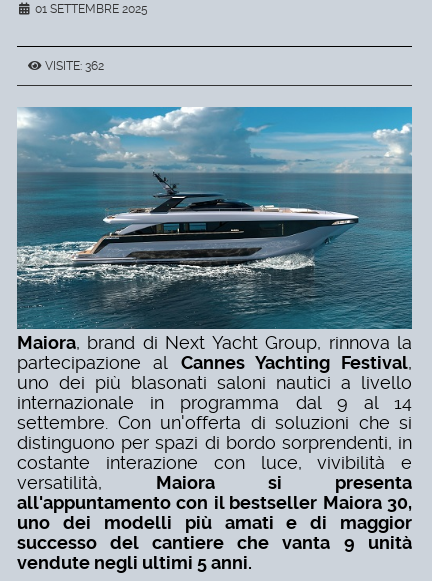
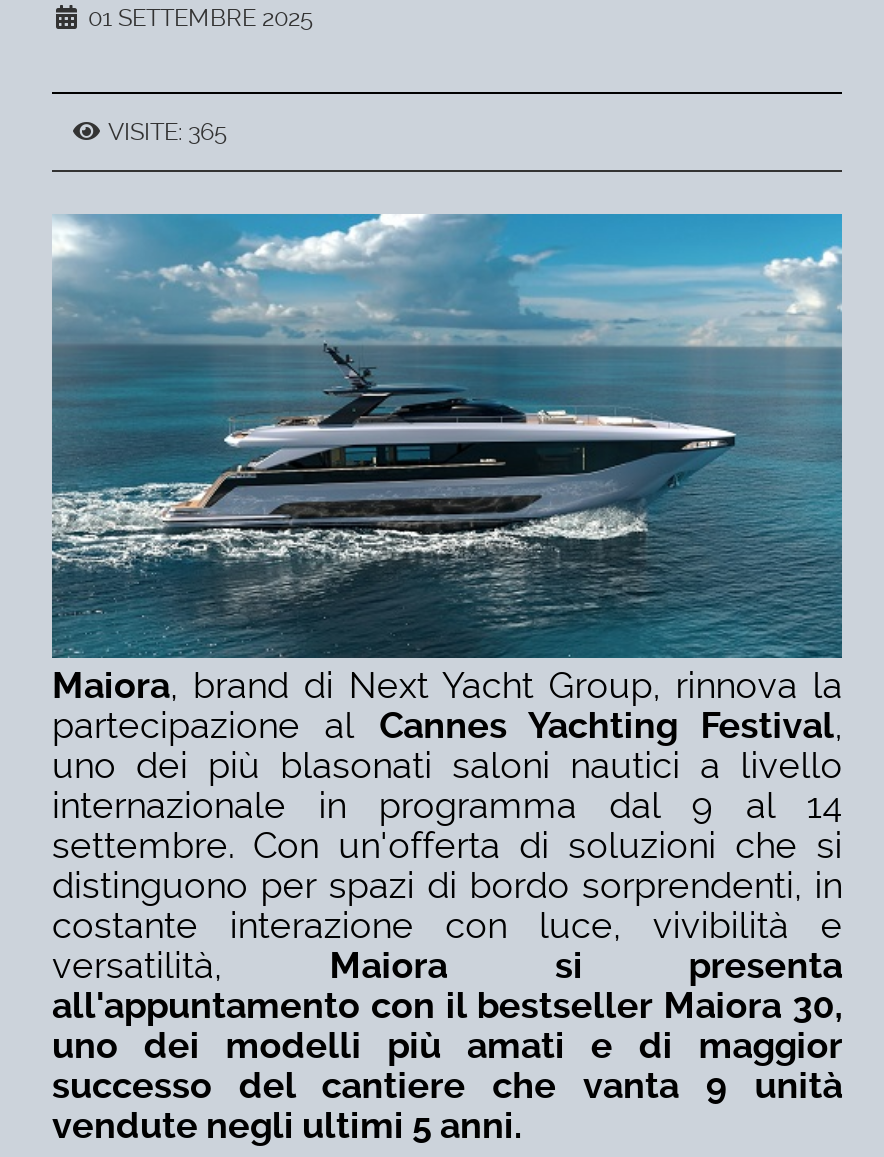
- VISITE: 362
+ VISITE: 365
